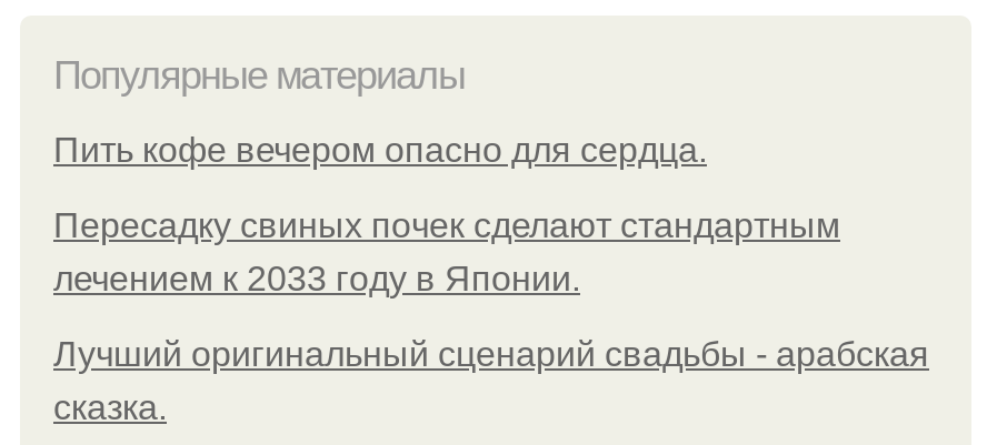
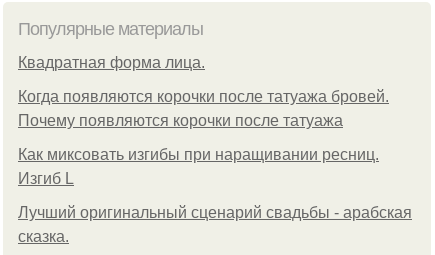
- Пить кофе вечером опасно для сердца.
- Пересадку свиных почек сделают стандартным
- лечением к 2033 году в Японии.
+ Квадратная форма лица.
+ Когда появляются корочки после татуажа бровей.
+ Почему появляются корочки после татуажа
+ Как миксовать изгибы при наращивании ресниц.
+ Изгиб L
